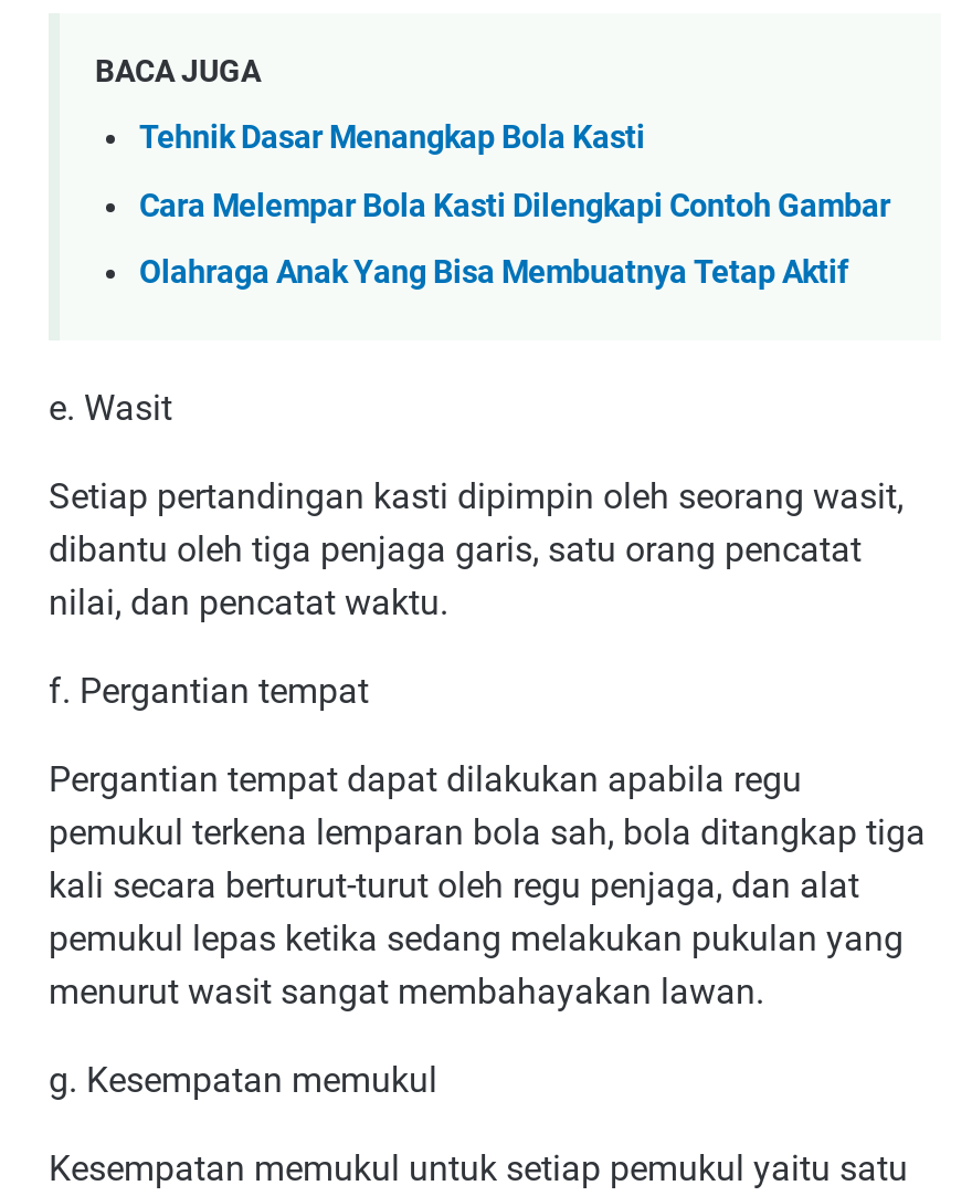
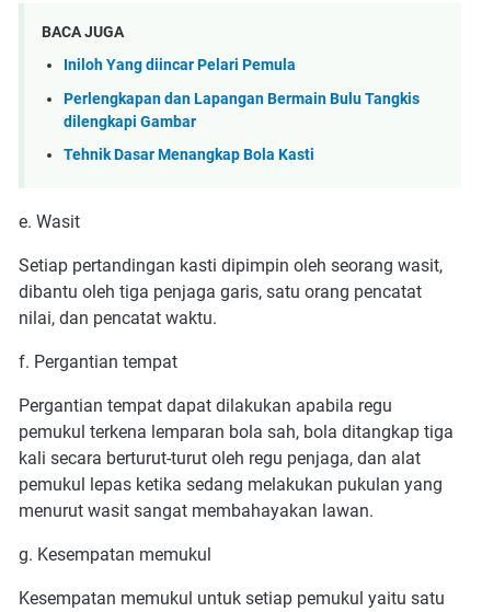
+ Iniloh Yang diincar Pelari Pemula
+ Perlengkapan dan Lapangan Bermain Bulu Tangkis
+ dilengkapi Gambar

moved down: Tehnik Dasar Menangkap Bola Kasti

- Cara Melempar Bola Kasti Dilengkapi Contoh Gambar
- Olahraga Anak Yang Bisa Membuatnya Tetap Aktif
